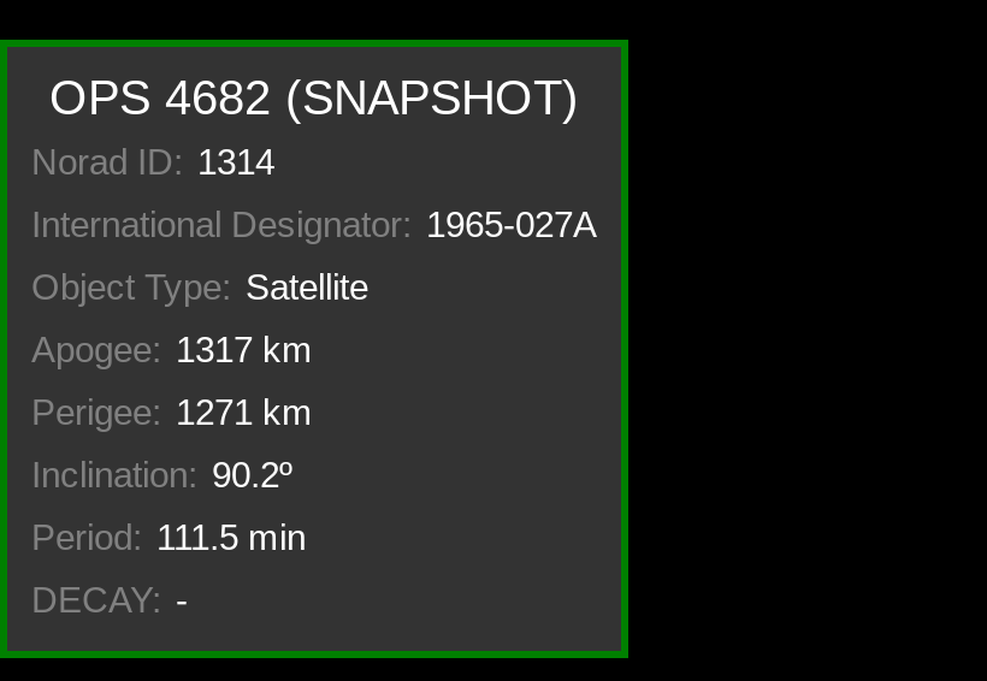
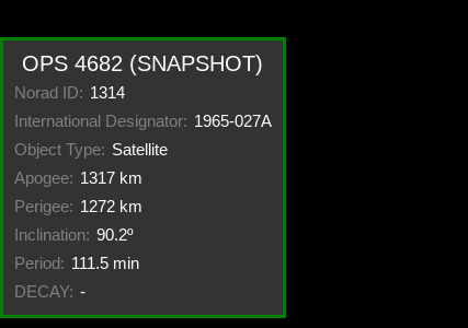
- Perigee: 1271 km
+ Perigee: 1272 km
